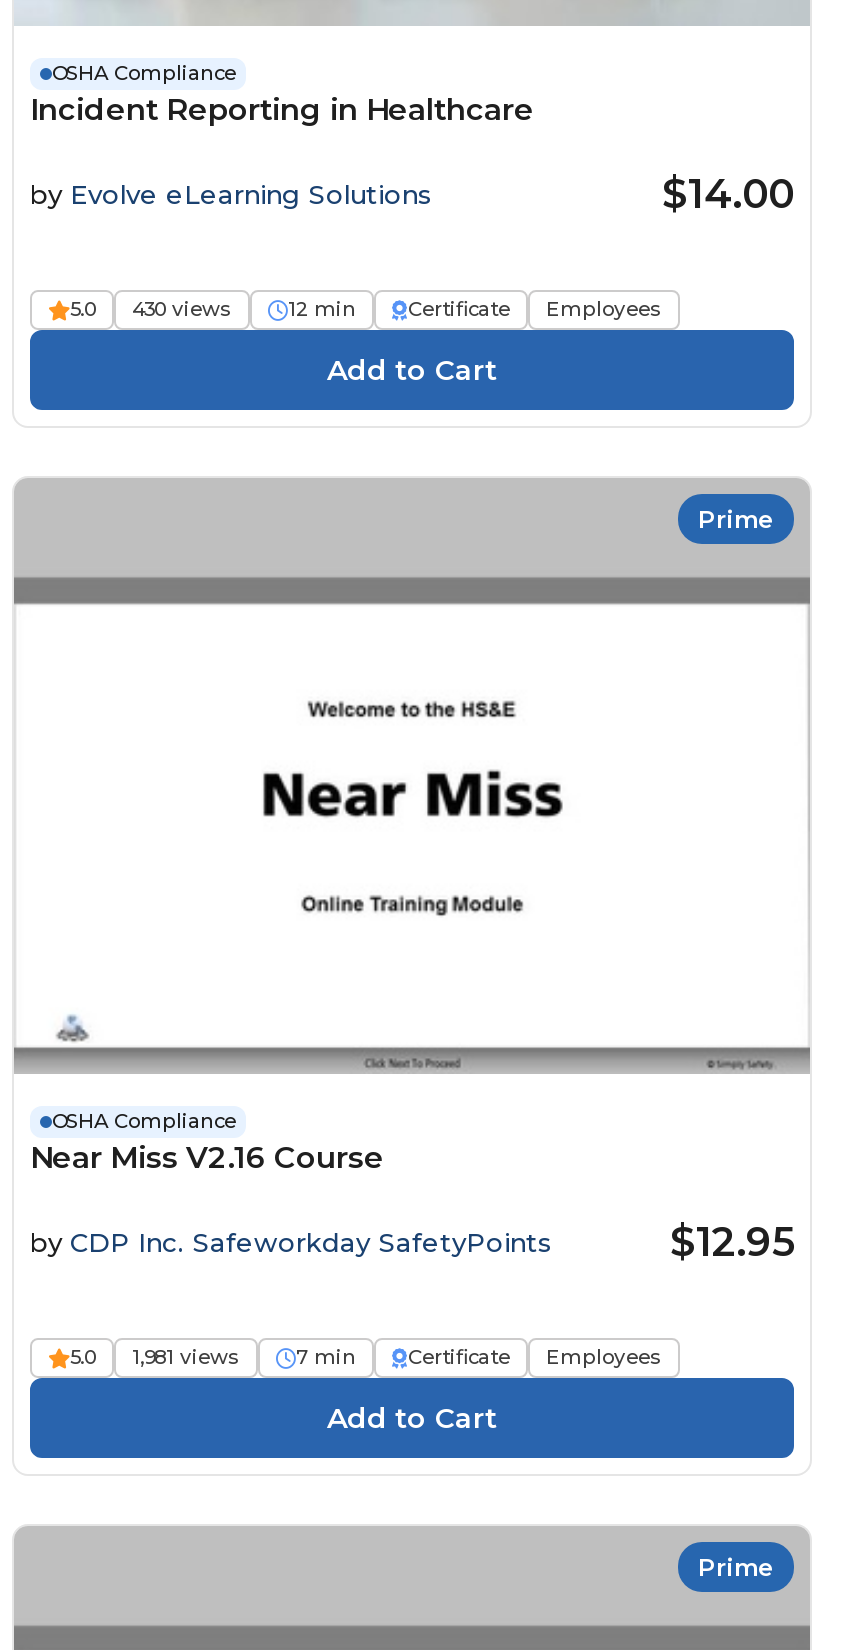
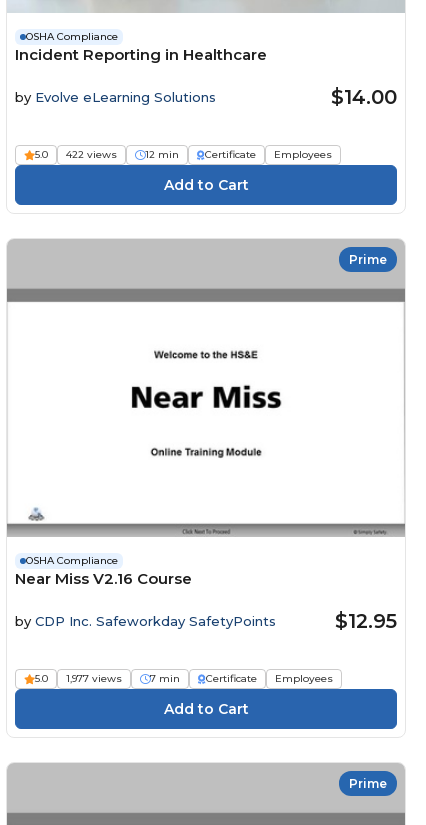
- 5.0 430 views
+ 5.0 422 views

- 5.0 1,981 views
+ 5.0 1,977 views
